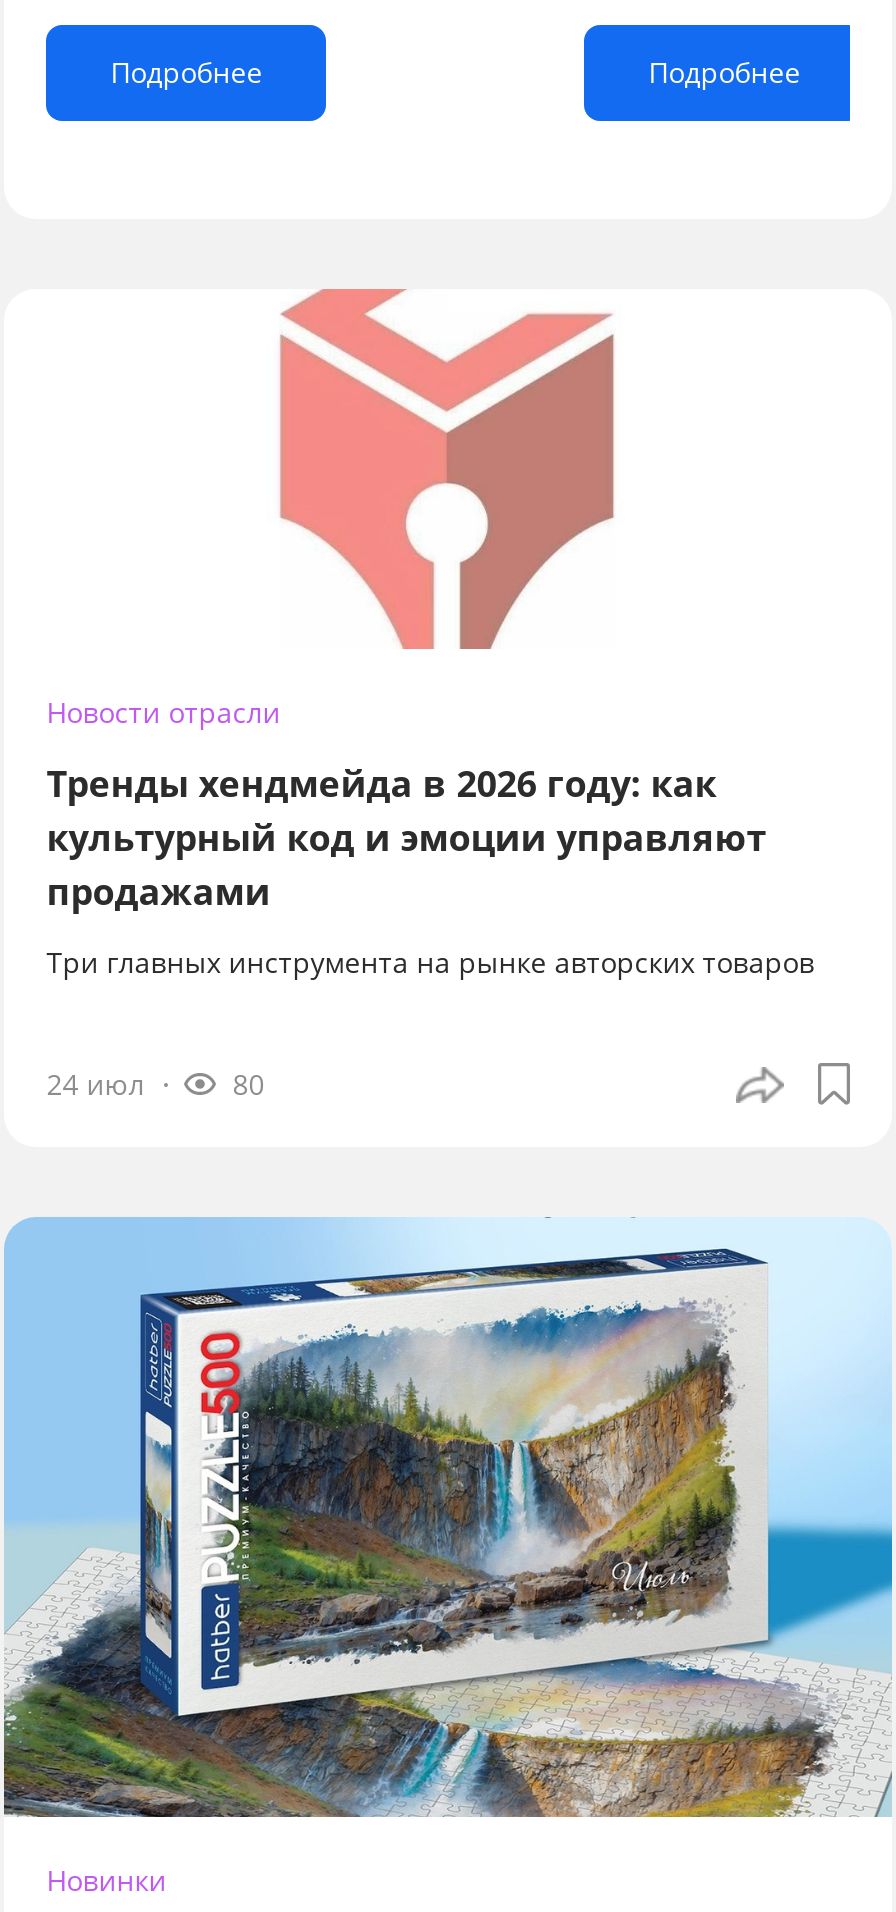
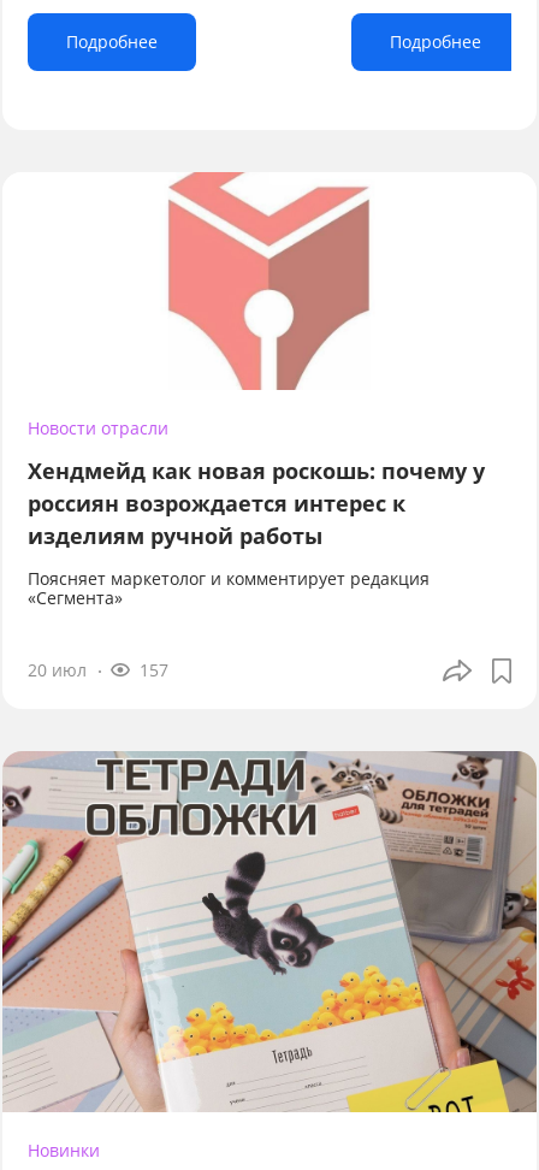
- Тренды хендмейда в 2026 году: как
- культурный код и эмоции управляют
- продажами
+ Хендмейд как новая роскошь: почему у
+ россиян возрождается интерес к
+ изделиям ручной работы

- Три главных инструмента на рынке авторских товаров
+ Поясняет маркетолог и комментирует редакция
+ «Сегмента»

- 24 июл
- 80
+ 20 июл
+ 157

- [image]
+ [image]
